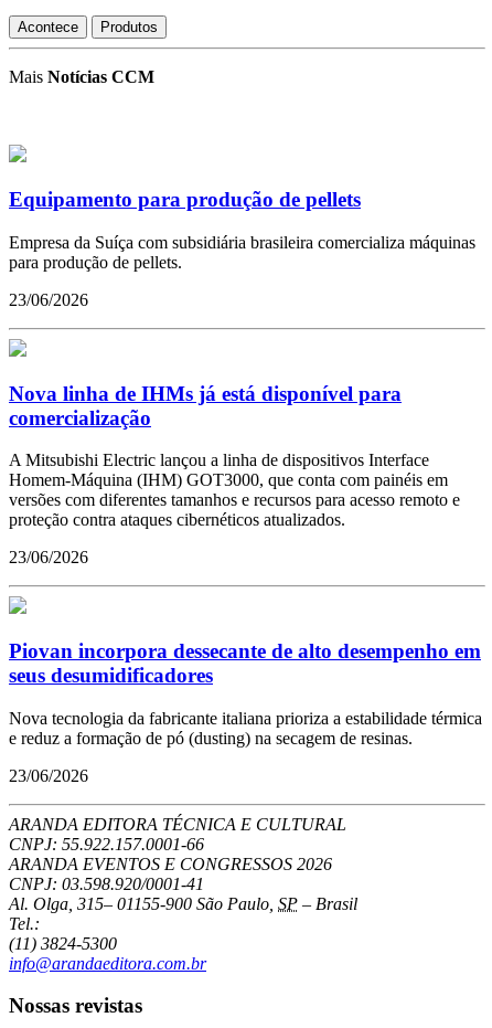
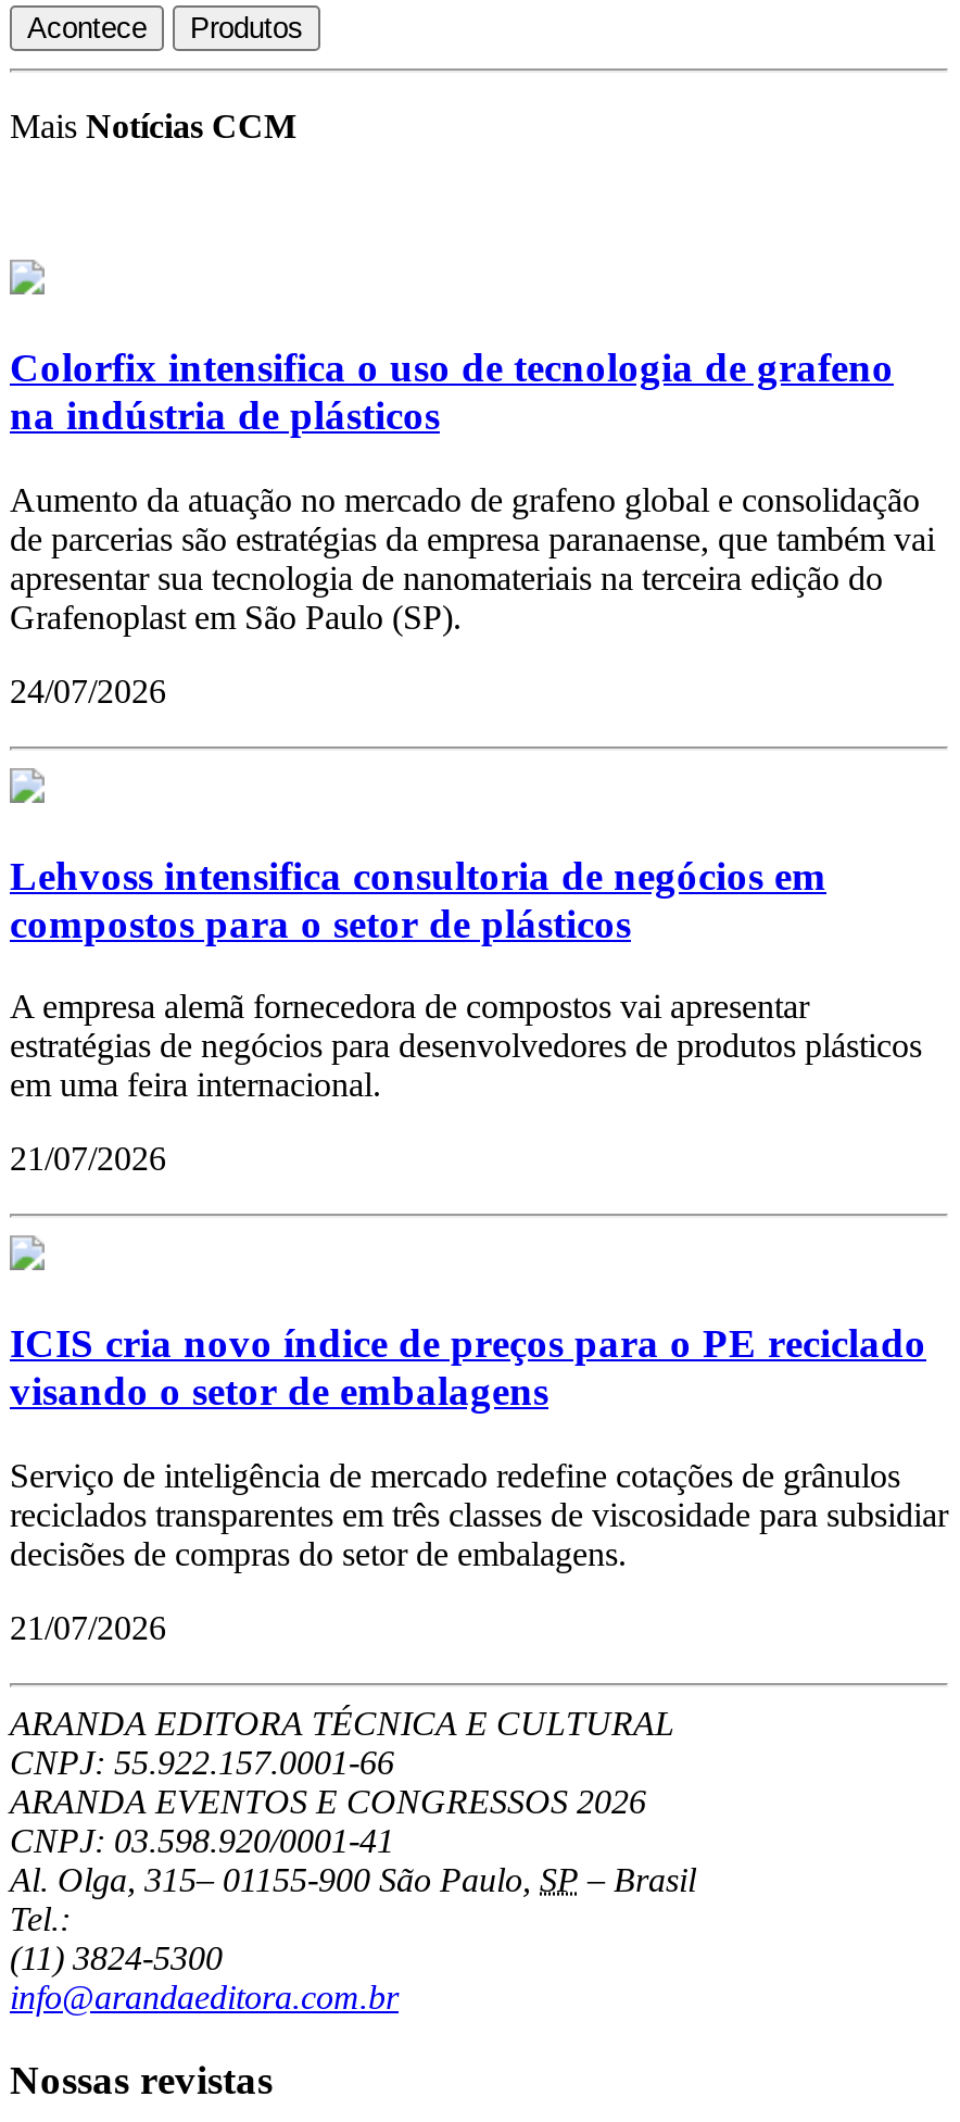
- Equipamento para produção de pellets
+ Colorfix intensifica o uso de tecnologia de grafeno
+ na indústria de plásticos

- Empresa da Suíça com subsidiária brasileira comercializa máquinas
- para produção de pellets.
+ Aumento da atuação no mercado de grafeno global e consolidação
+ de parcerias são estratégias da empresa paranaense, que também vai
+ apresentar sua tecnologia de nanomateriais na terceira edição do
+ Grafenoplast em São Paulo (SP).

- 23/06/2026
+ 24/07/2026

- Nova linha de IHMs já está disponível para
- comercialização
+ Lehvoss intensifica consultoria de negócios em
+ compostos para o setor de plásticos

- A Mitsubishi Electric lançou a linha de dispositivos Interface
- Homem-Máquina (IHM) GOT3000, que conta com painéis em
- versões com diferentes tamanhos e recursos para acesso remoto e
- proteção contra ataques cibernéticos atualizados.
+ A empresa alemã fornecedora de compostos vai apresentar
+ estratégias de negócios para desenvolvedores de produtos plásticos
+ em uma feira internacional.

- 23/06/2026
+ 21/07/2026

- Piovan incorpora dessecante de alto desempenho em
- seus desumidificadores
+ ICIS cria novo índice de preços para o PE reciclado
+ visando o setor de embalagens

- Nova tecnologia da fabricante italiana prioriza a estabilidade térmica
- e reduz a formação de pó (dusting) na secagem de resinas.
+ Serviço de inteligência de mercado redefine cotações de grânulos
+ reciclados transparentes em três classes de viscosidade para subsidiar
+ decisões de compras do setor de embalagens.

- 23/06/2026
+ 21/07/2026
